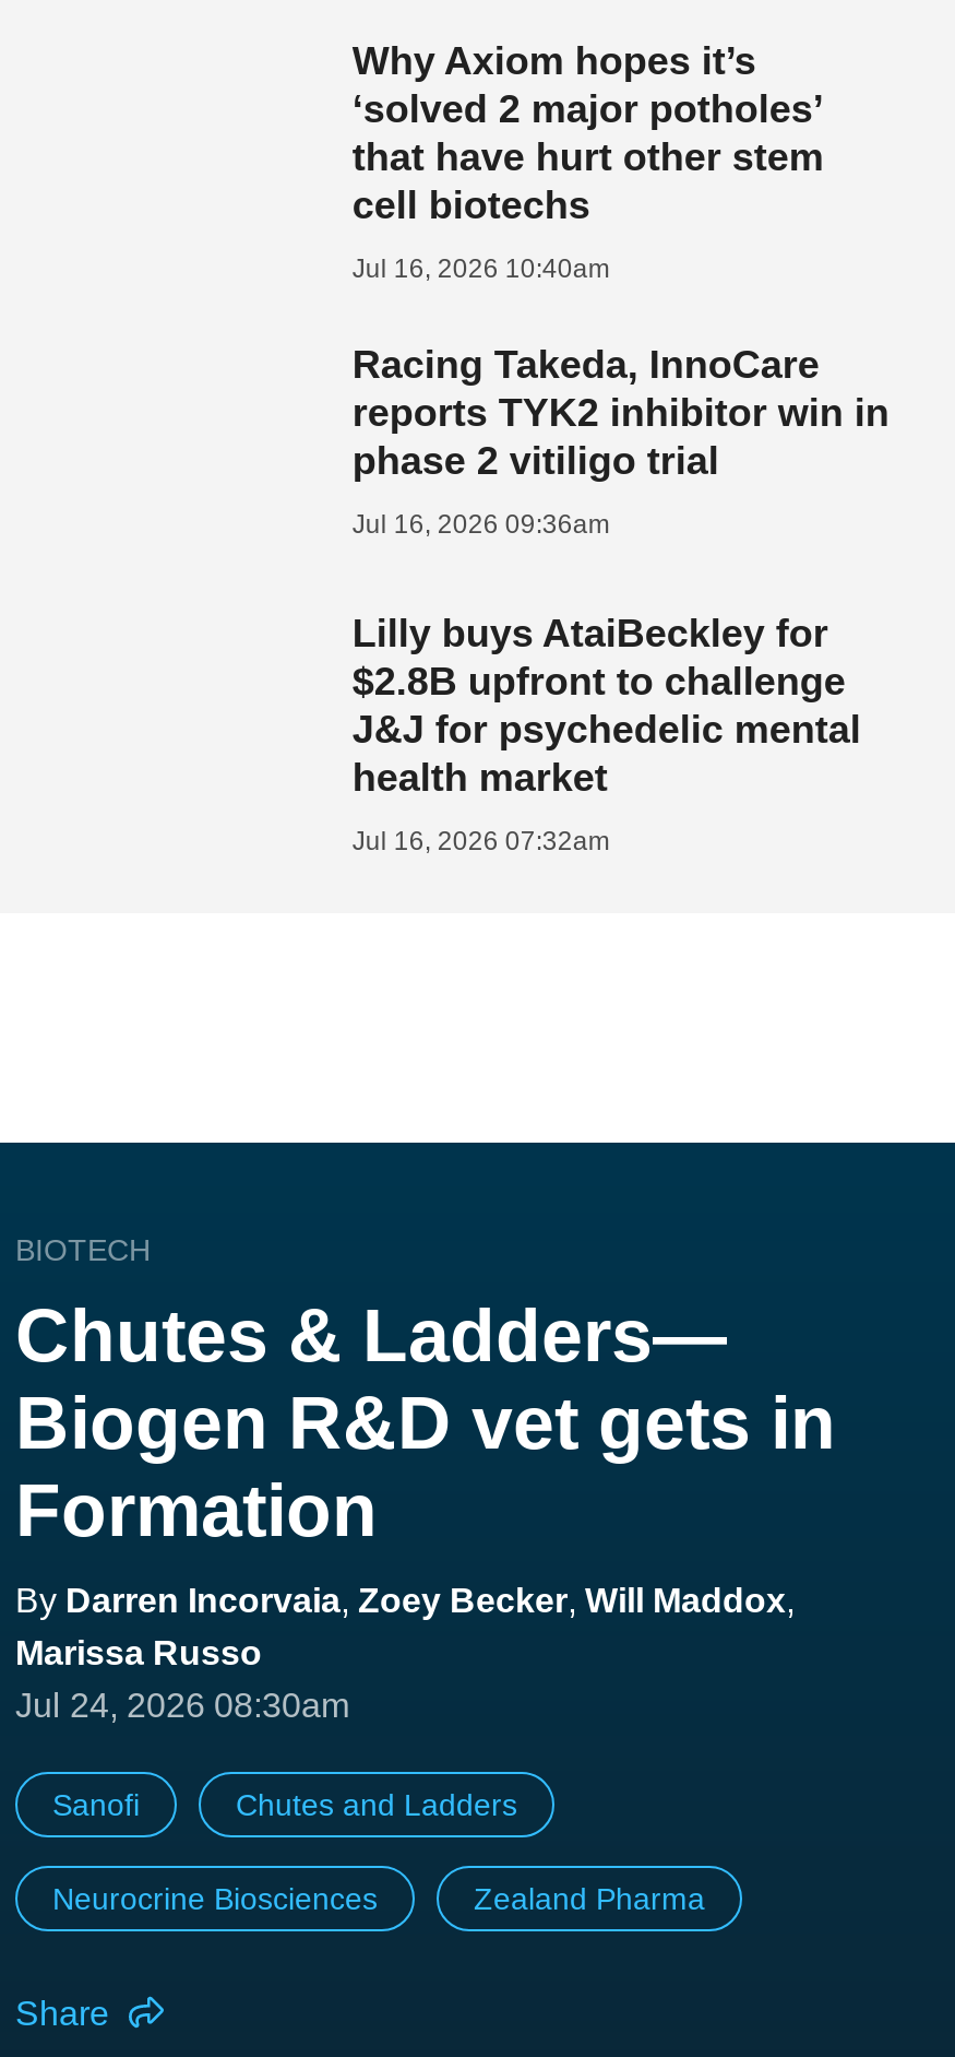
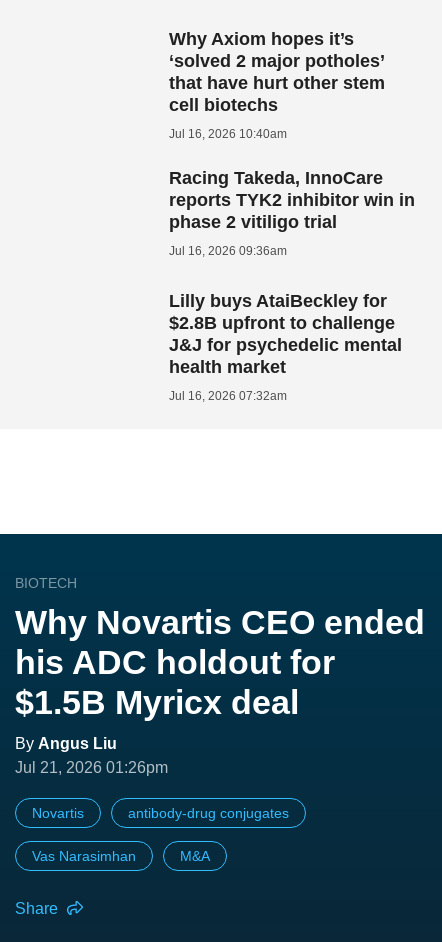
- Chutes & Ladders—
- Biogen R&D vet gets in
- Formation
- By Darren Incorvaia, Zoey Becker, Will Maddox,
- Marissa Russo
- Jul 24, 2026 08:30am
+ Why Novartis CEO ended
+ his ADC holdout for
+ $1.5B Myricx deal
+ By Angus Liu
+ Jul 21, 2026 01:26pm

- Sanofi
- Chutes and Ladders
+ Novartis
+ antibody-drug conjugates

- Neurocrine Biosciences
- Zealand Pharma
+ Vas Narasimhan
+ M&A
